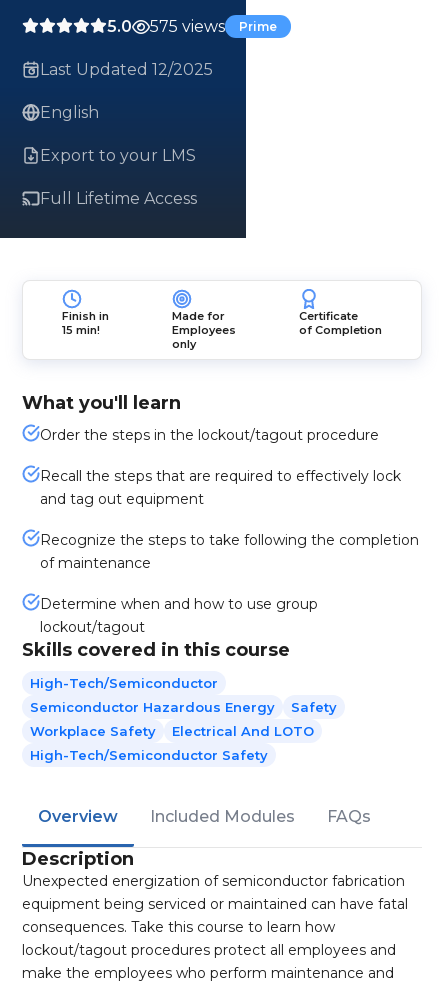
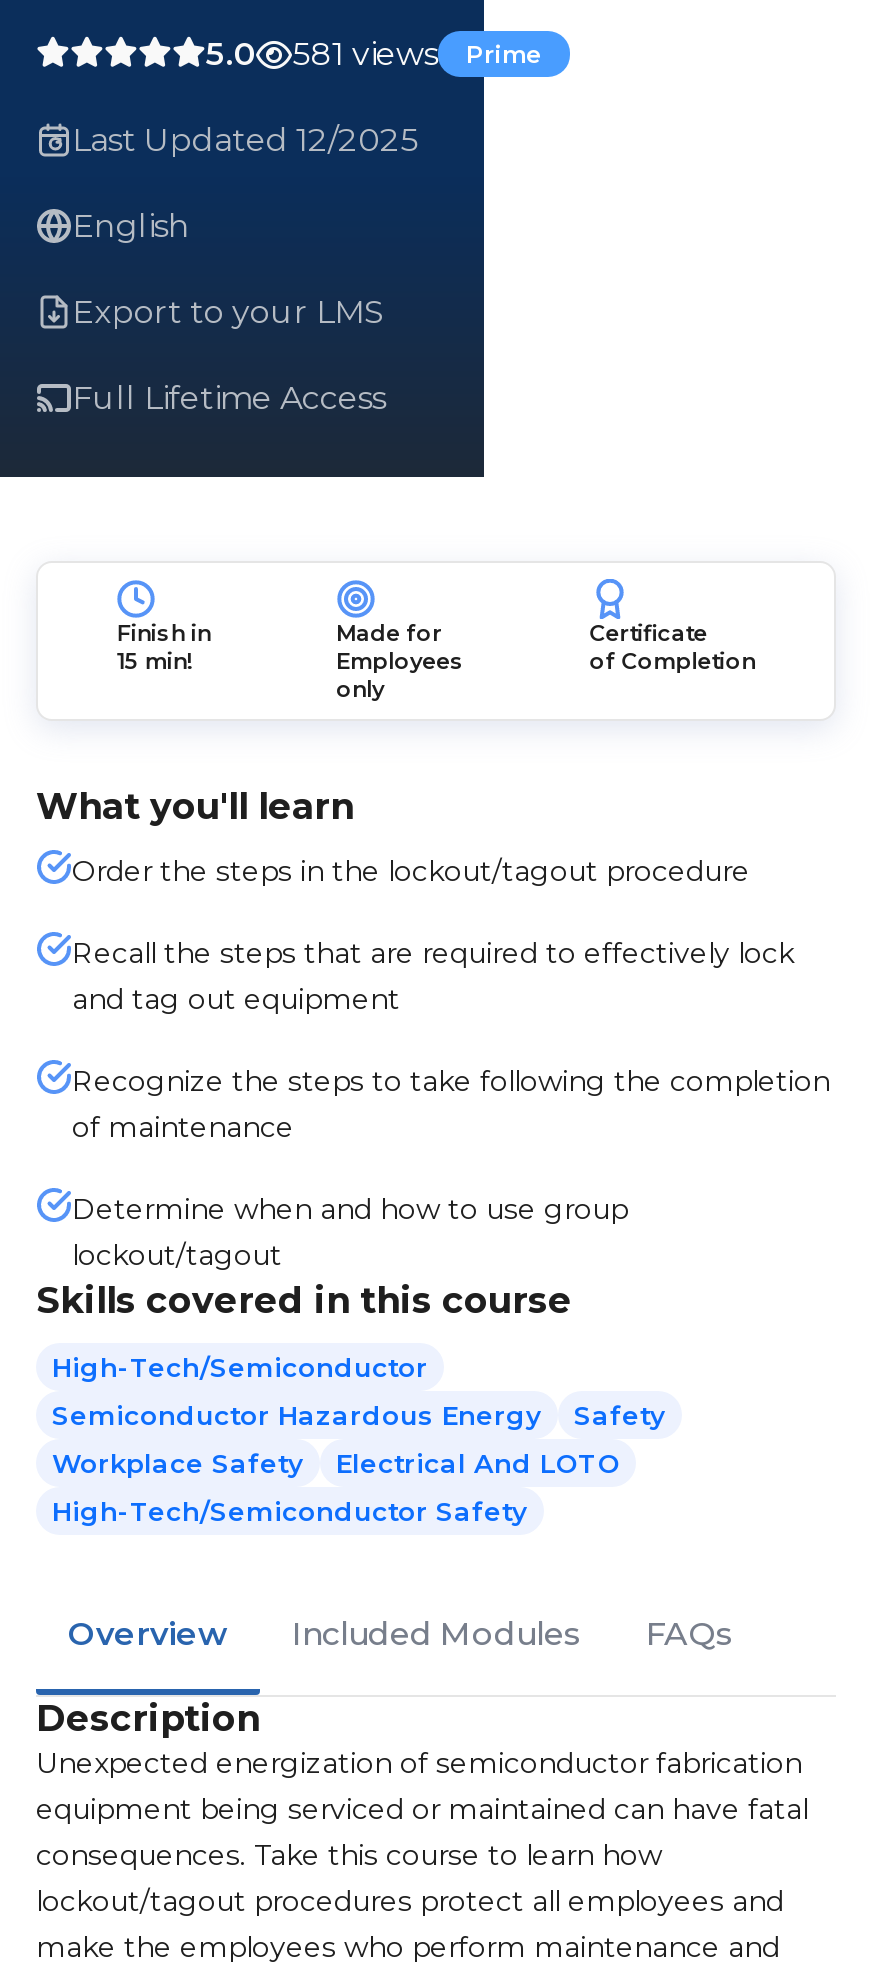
- 5.0 575 views Prime
+ 5.0 581 views Prime
